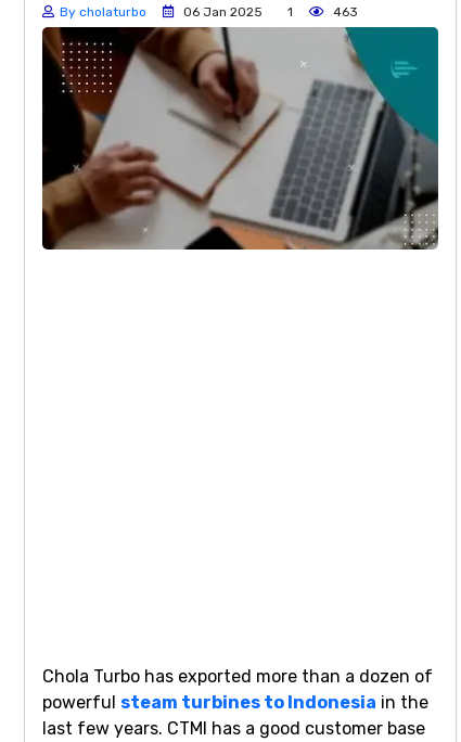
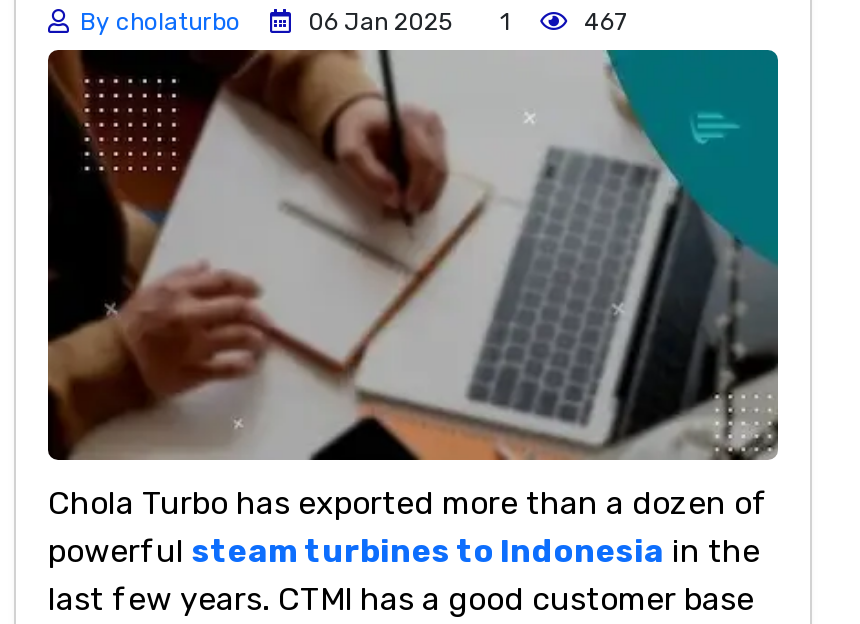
- 463
+ 467
